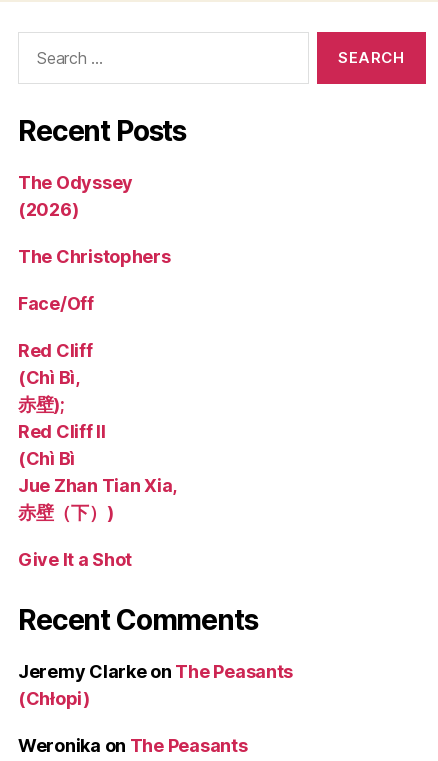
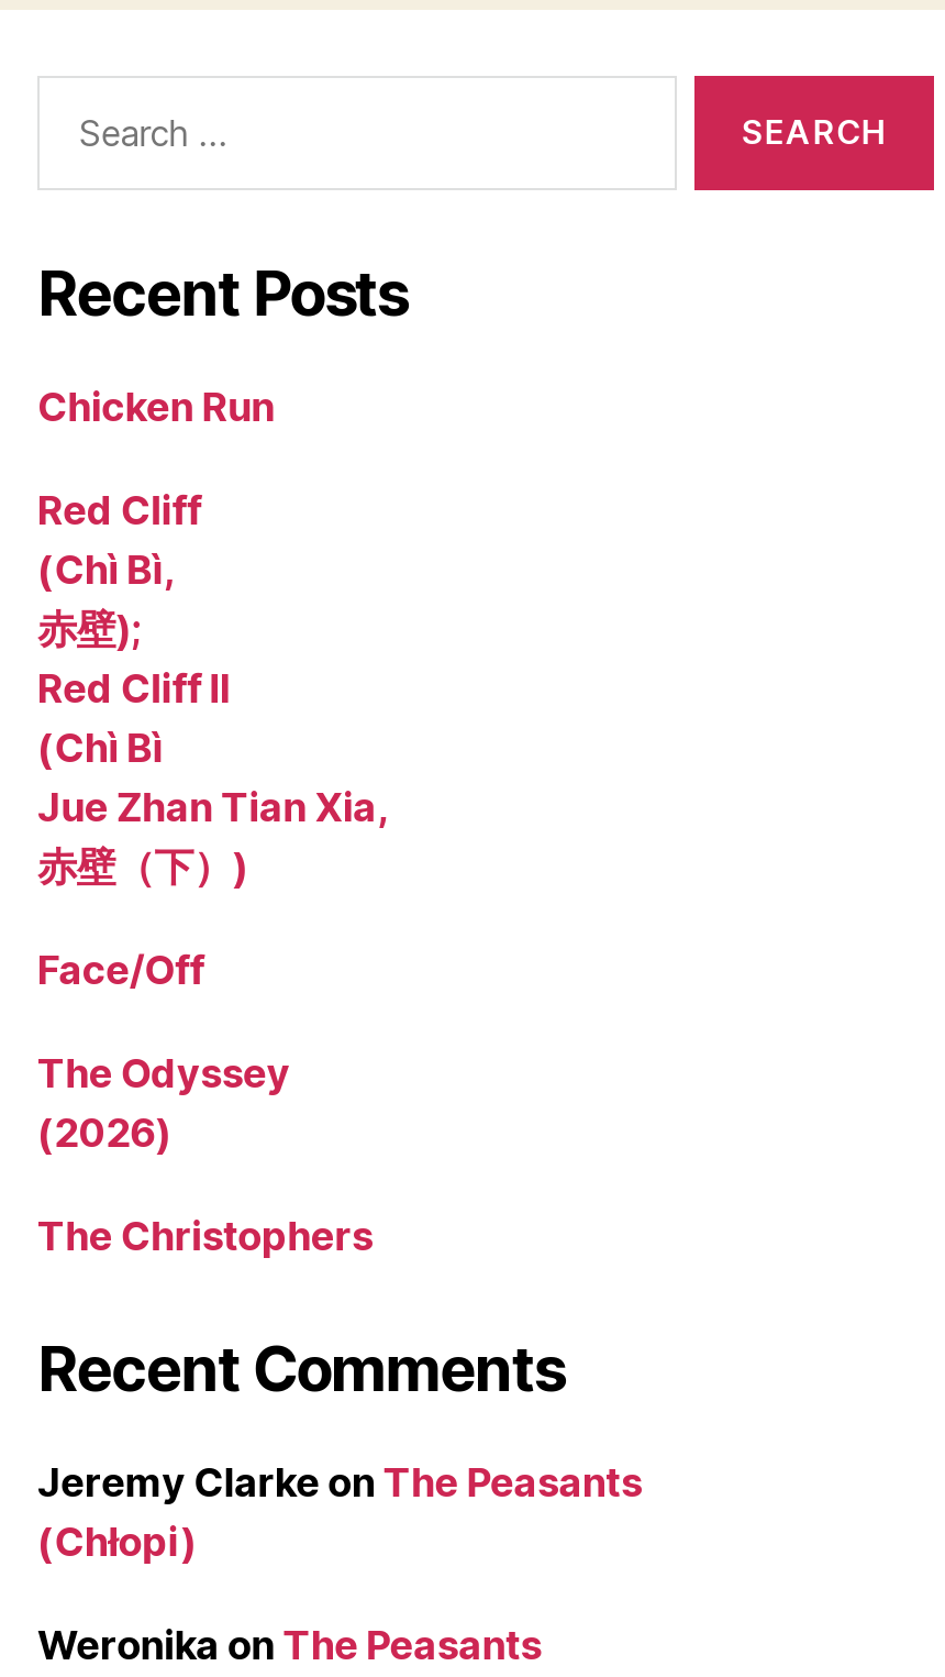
+ Chicken Run

moved down: The Odyssey | (2026) | The Christophers | Face/Off

moved up: Red Cliff | (Chì Bì, | 赤壁); | Red Cliff II | (Chì Bì | Jue Zhan Tian Xia, | 赤壁（下）)

- Give It a Shot
